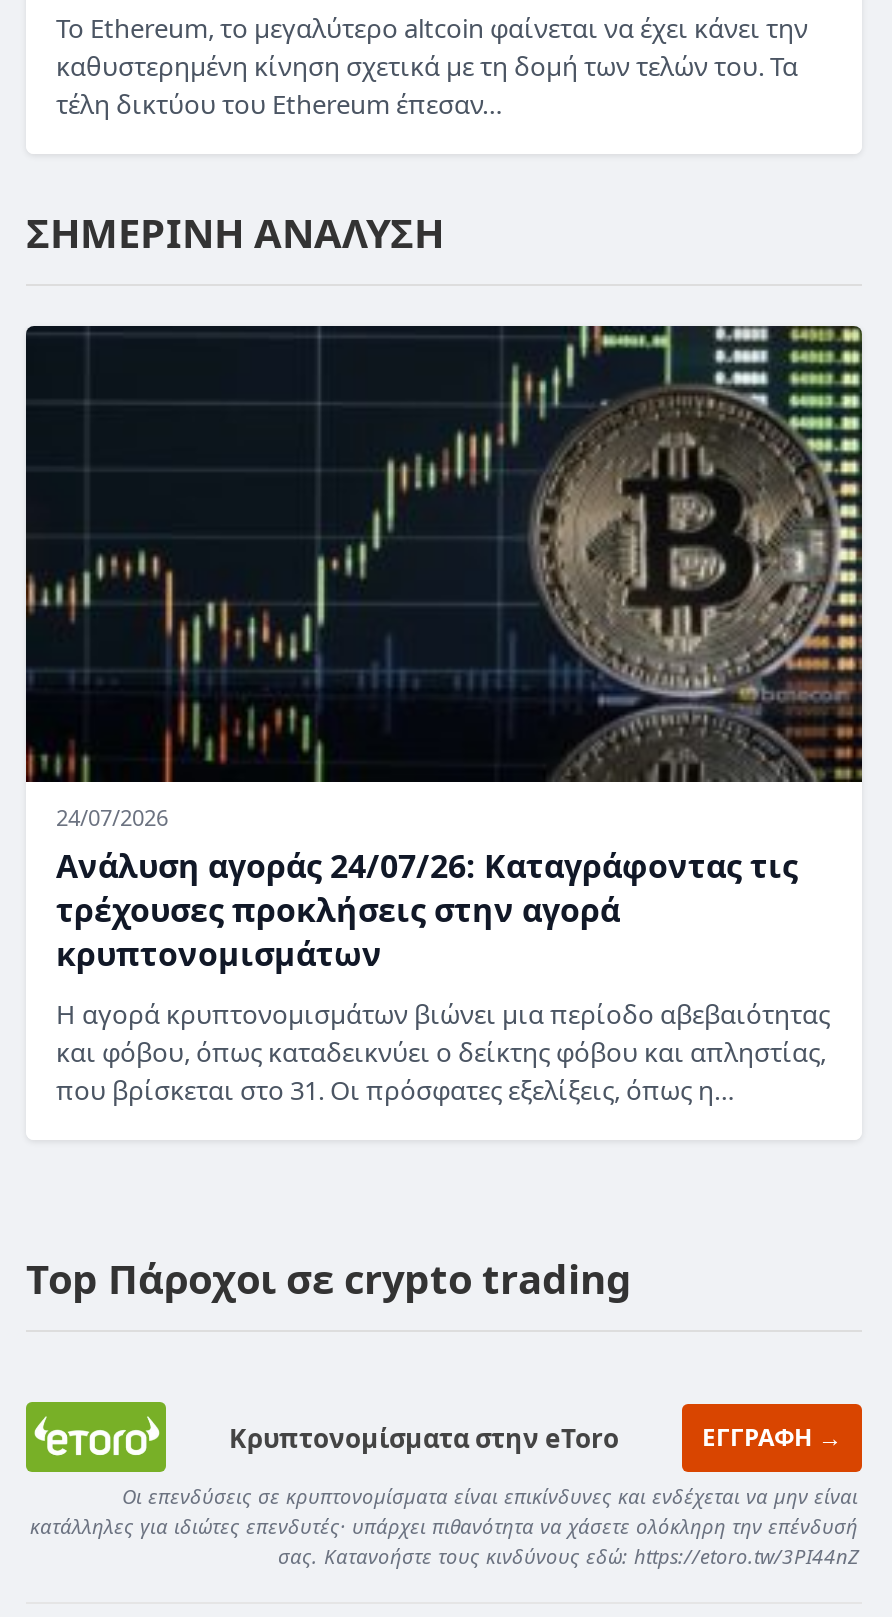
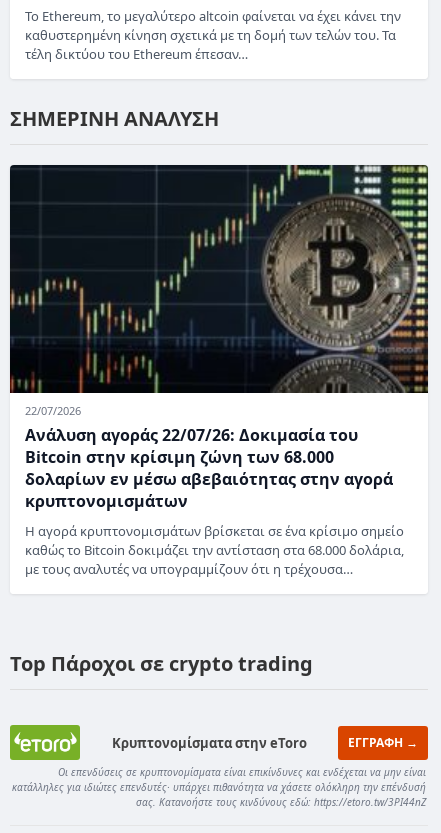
- 24/07/2026
- Ανάλυση αγοράς 24/07/26: Καταγράφοντας τις
- τρέχουσες προκλήσεις στην αγορά
+ 22/07/2026
+ Ανάλυση αγοράς 22/07/26: Δοκιμασία του
+ Bitcoin στην κρίσιμη ζώνη των 68.000
+ δολαρίων εν μέσω αβεβαιότητας στην αγορά

- Η αγορά κρυπτονομισμάτων βιώνει μια περίοδο αβεβαιότητας
- και φόβου, όπως καταδεικνύει ο δείκτης φόβου και απληστίας,
- που βρίσκεται στο 31. Οι πρόσφατες εξελίξεις, όπως η…
+ Η αγορά κρυπτονομισμάτων βρίσκεται σε ένα κρίσιμο σημείο
+ καθώς το Bitcoin δοκιμάζει την αντίσταση στα 68.000 δολάρια,
+ με τους αναλυτές να υπογραμμίζουν ότι η τρέχουσα…
